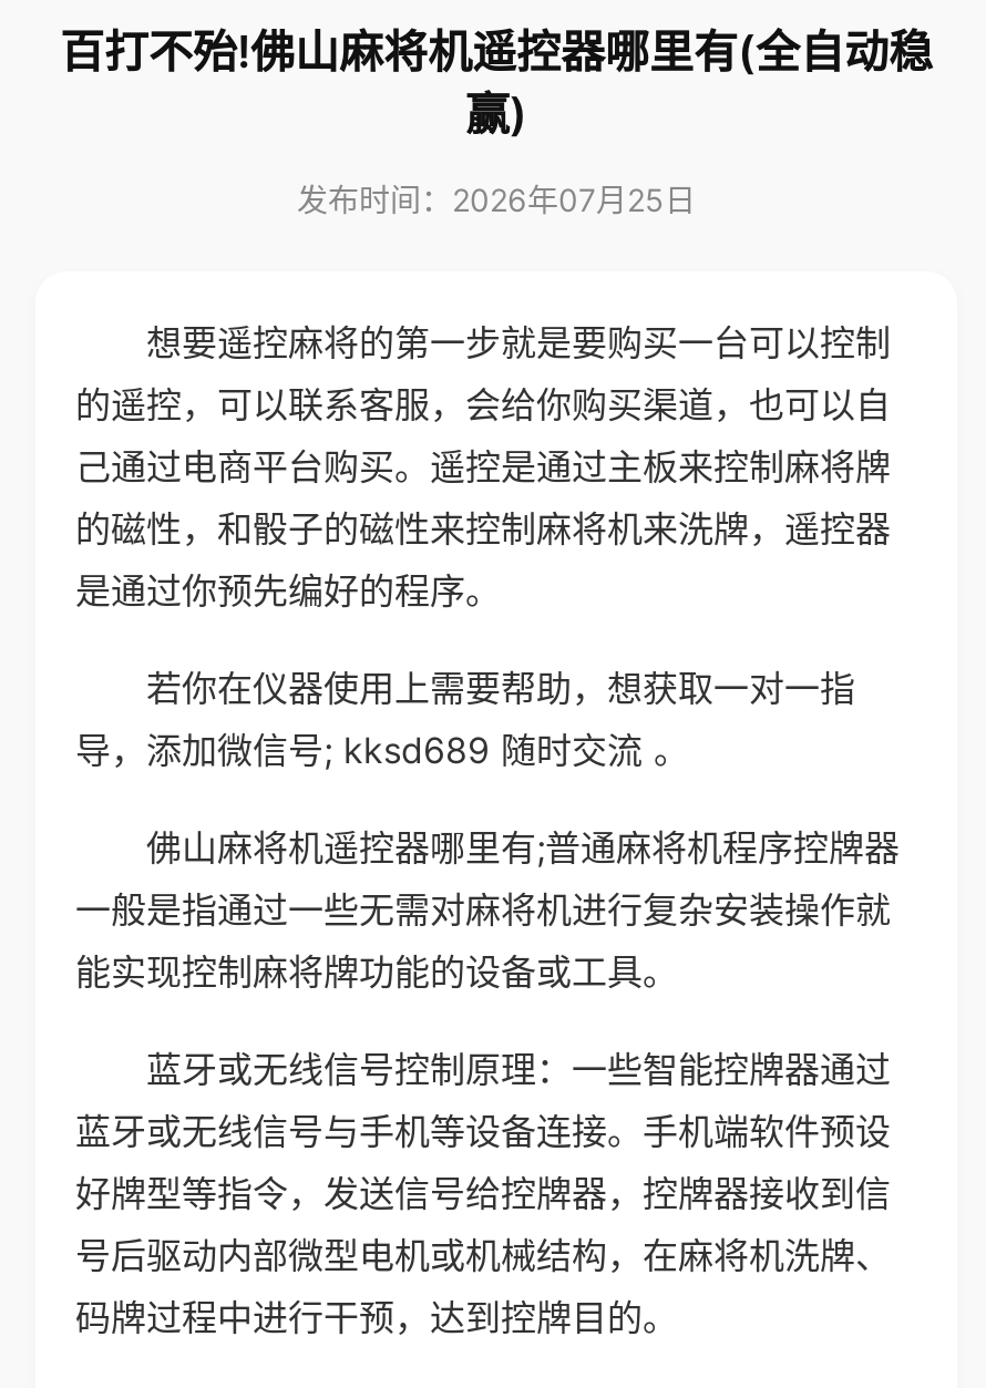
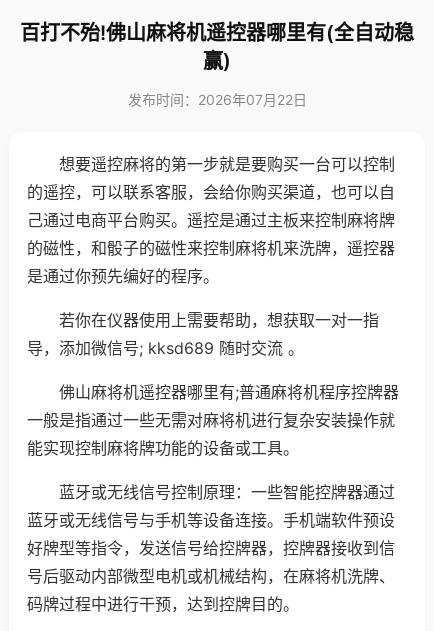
- 发布时间：2026年07月25日
+ 发布时间：2026年07月22日
